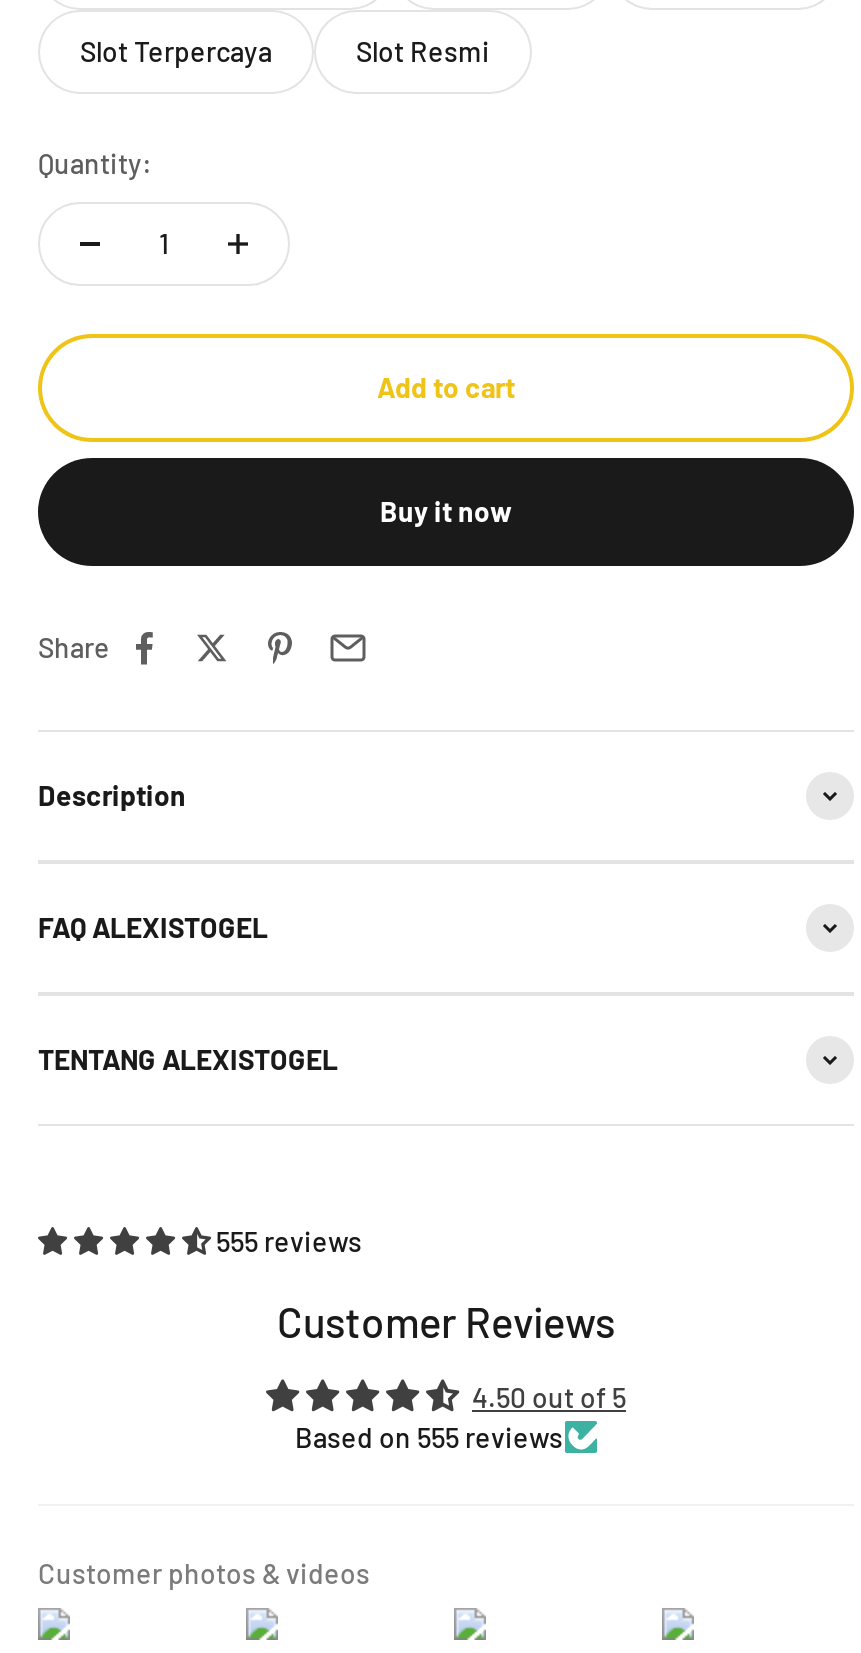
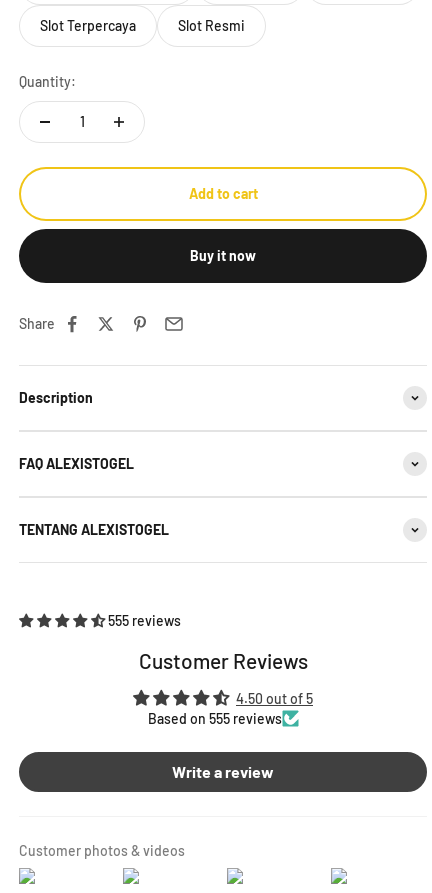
+ Write a review
